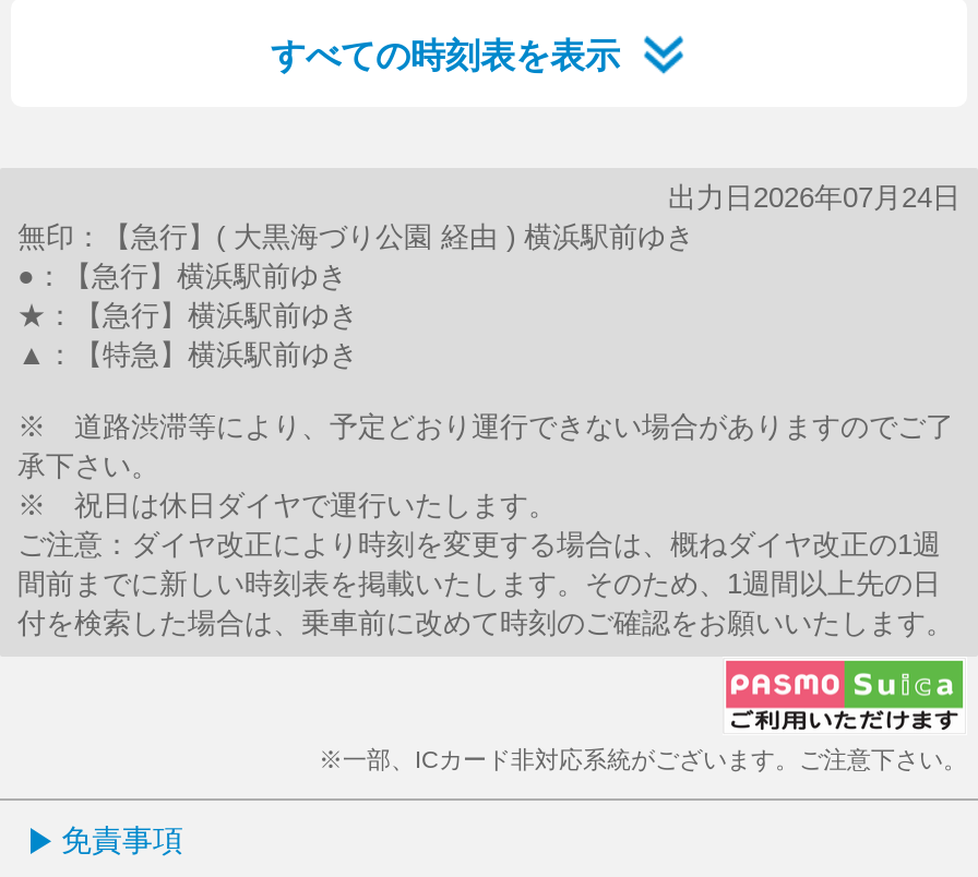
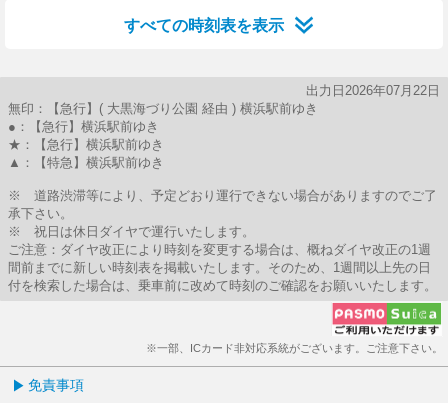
- 出力日2026年07月24日
+ 出力日2026年07月22日
